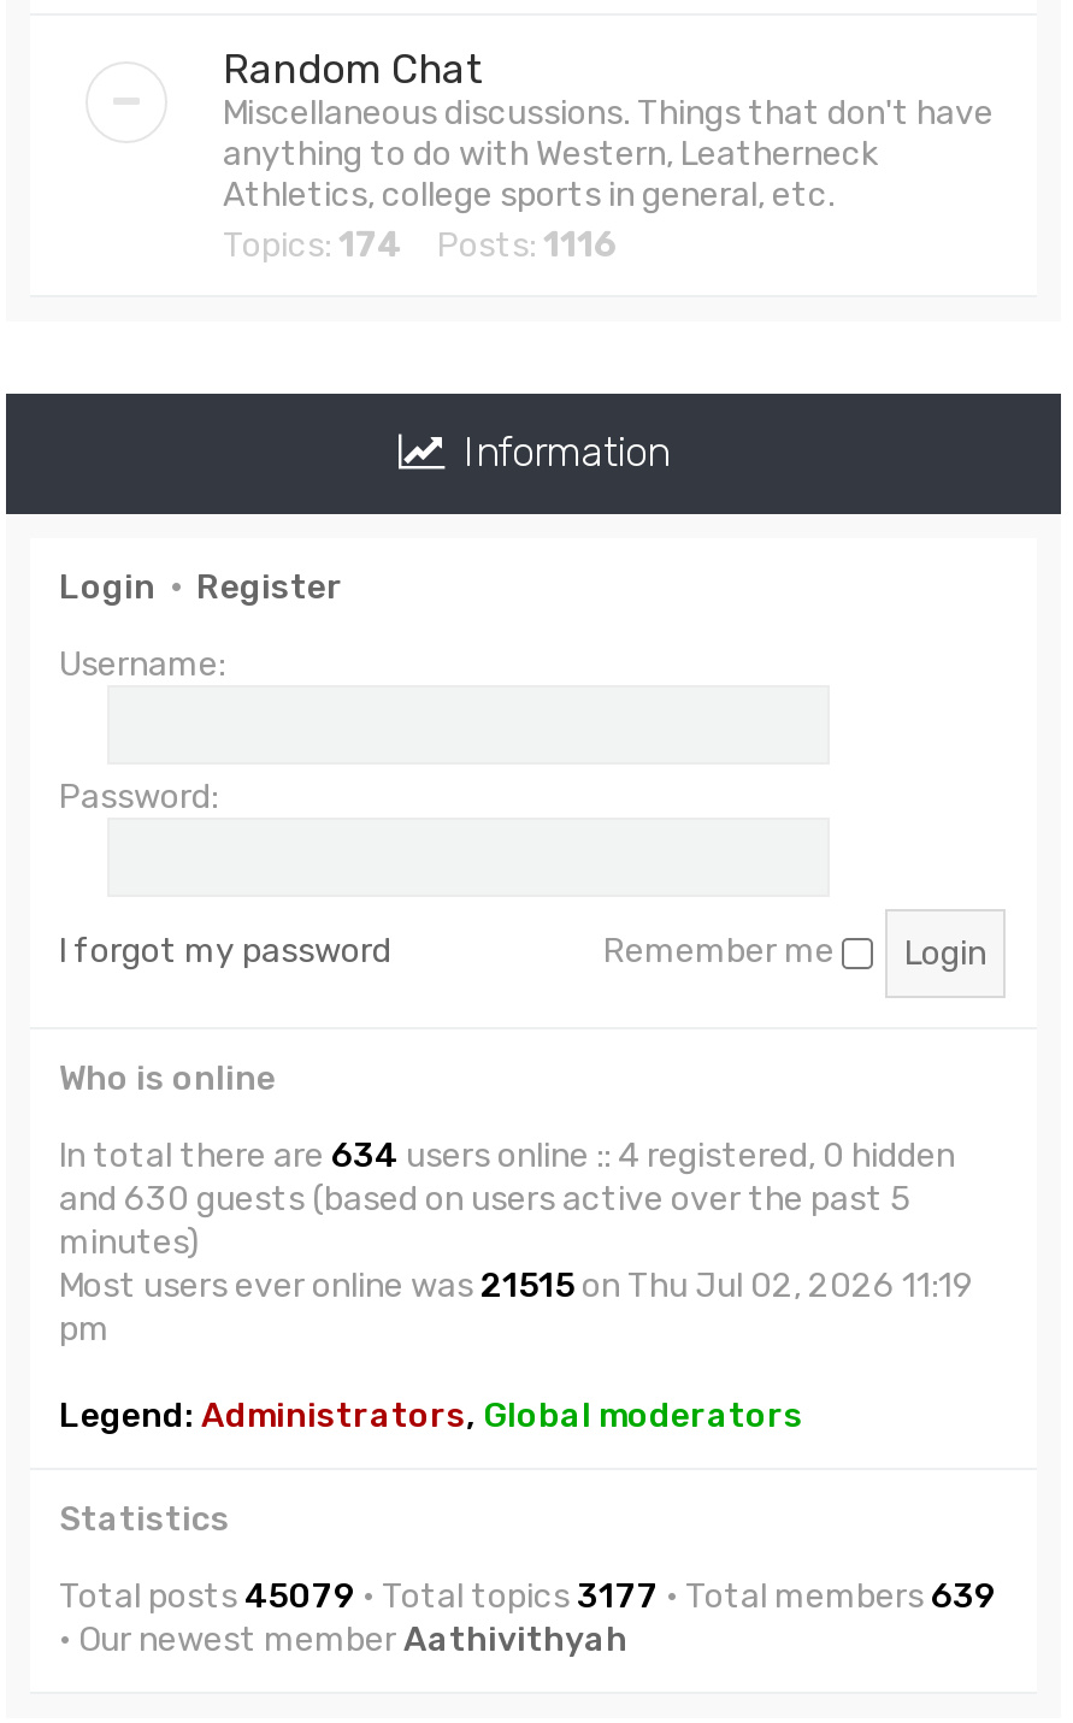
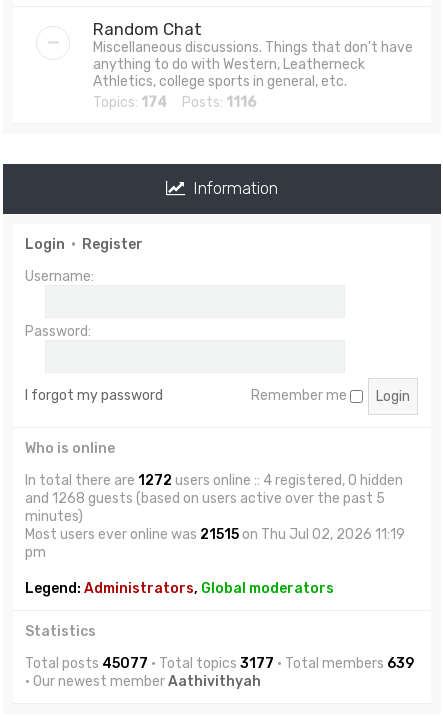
- In total there are 634 users online :: 4 registered, 0 hidden
+ In total there are 1272 users online :: 4 registered, 0 hidden

- and 630 guests (based on users active over the past 5
+ and 1268 guests (based on users active over the past 5

- Total posts 45079 • Total topics 3177 • Total members 639
+ Total posts 45077 • Total topics 3177 • Total members 639
